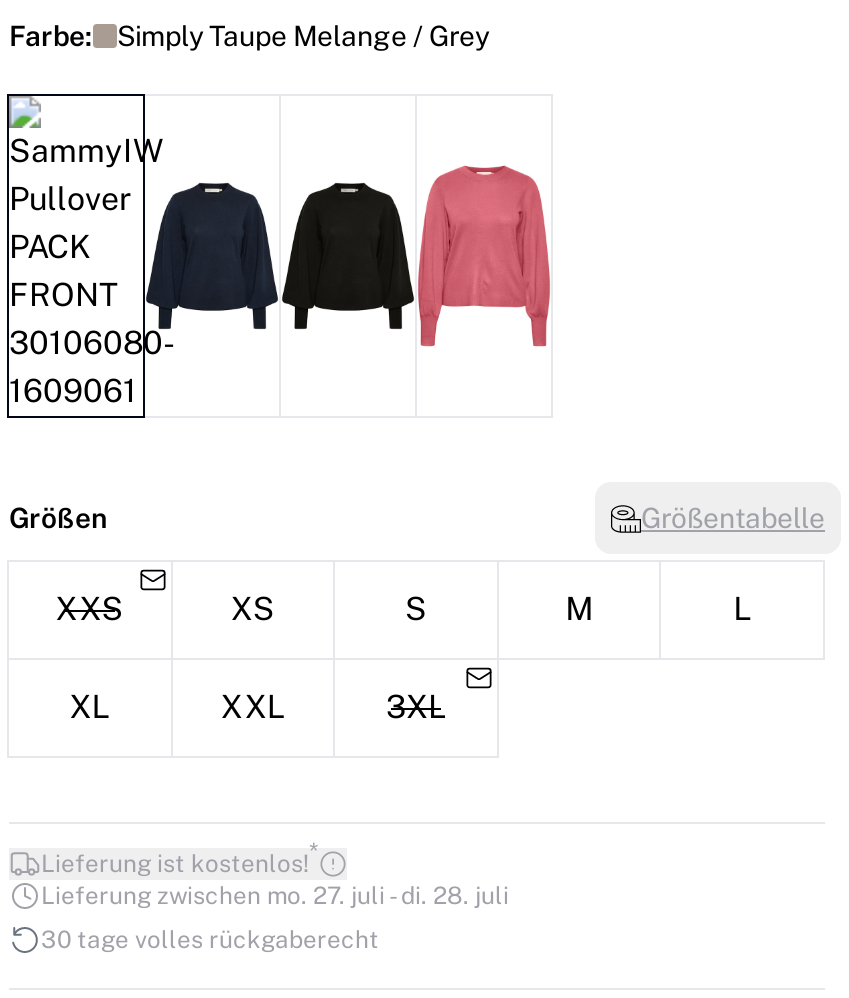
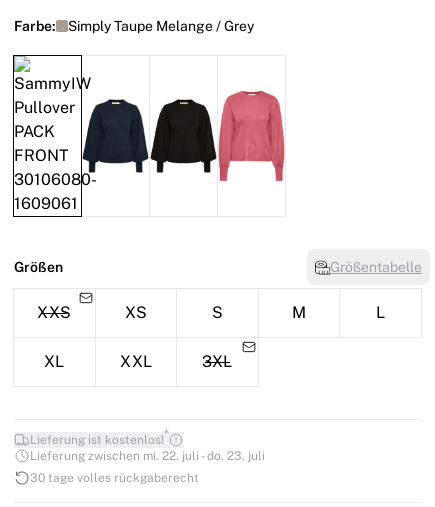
- Lieferung zwischen mo. 27. juli - di. 28. juli
+ Lieferung zwischen mi. 22. juli - do. 23. juli
